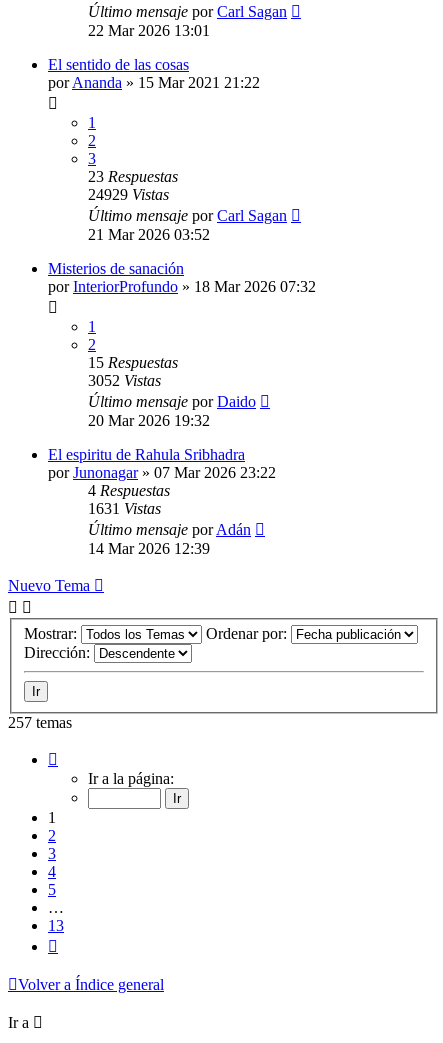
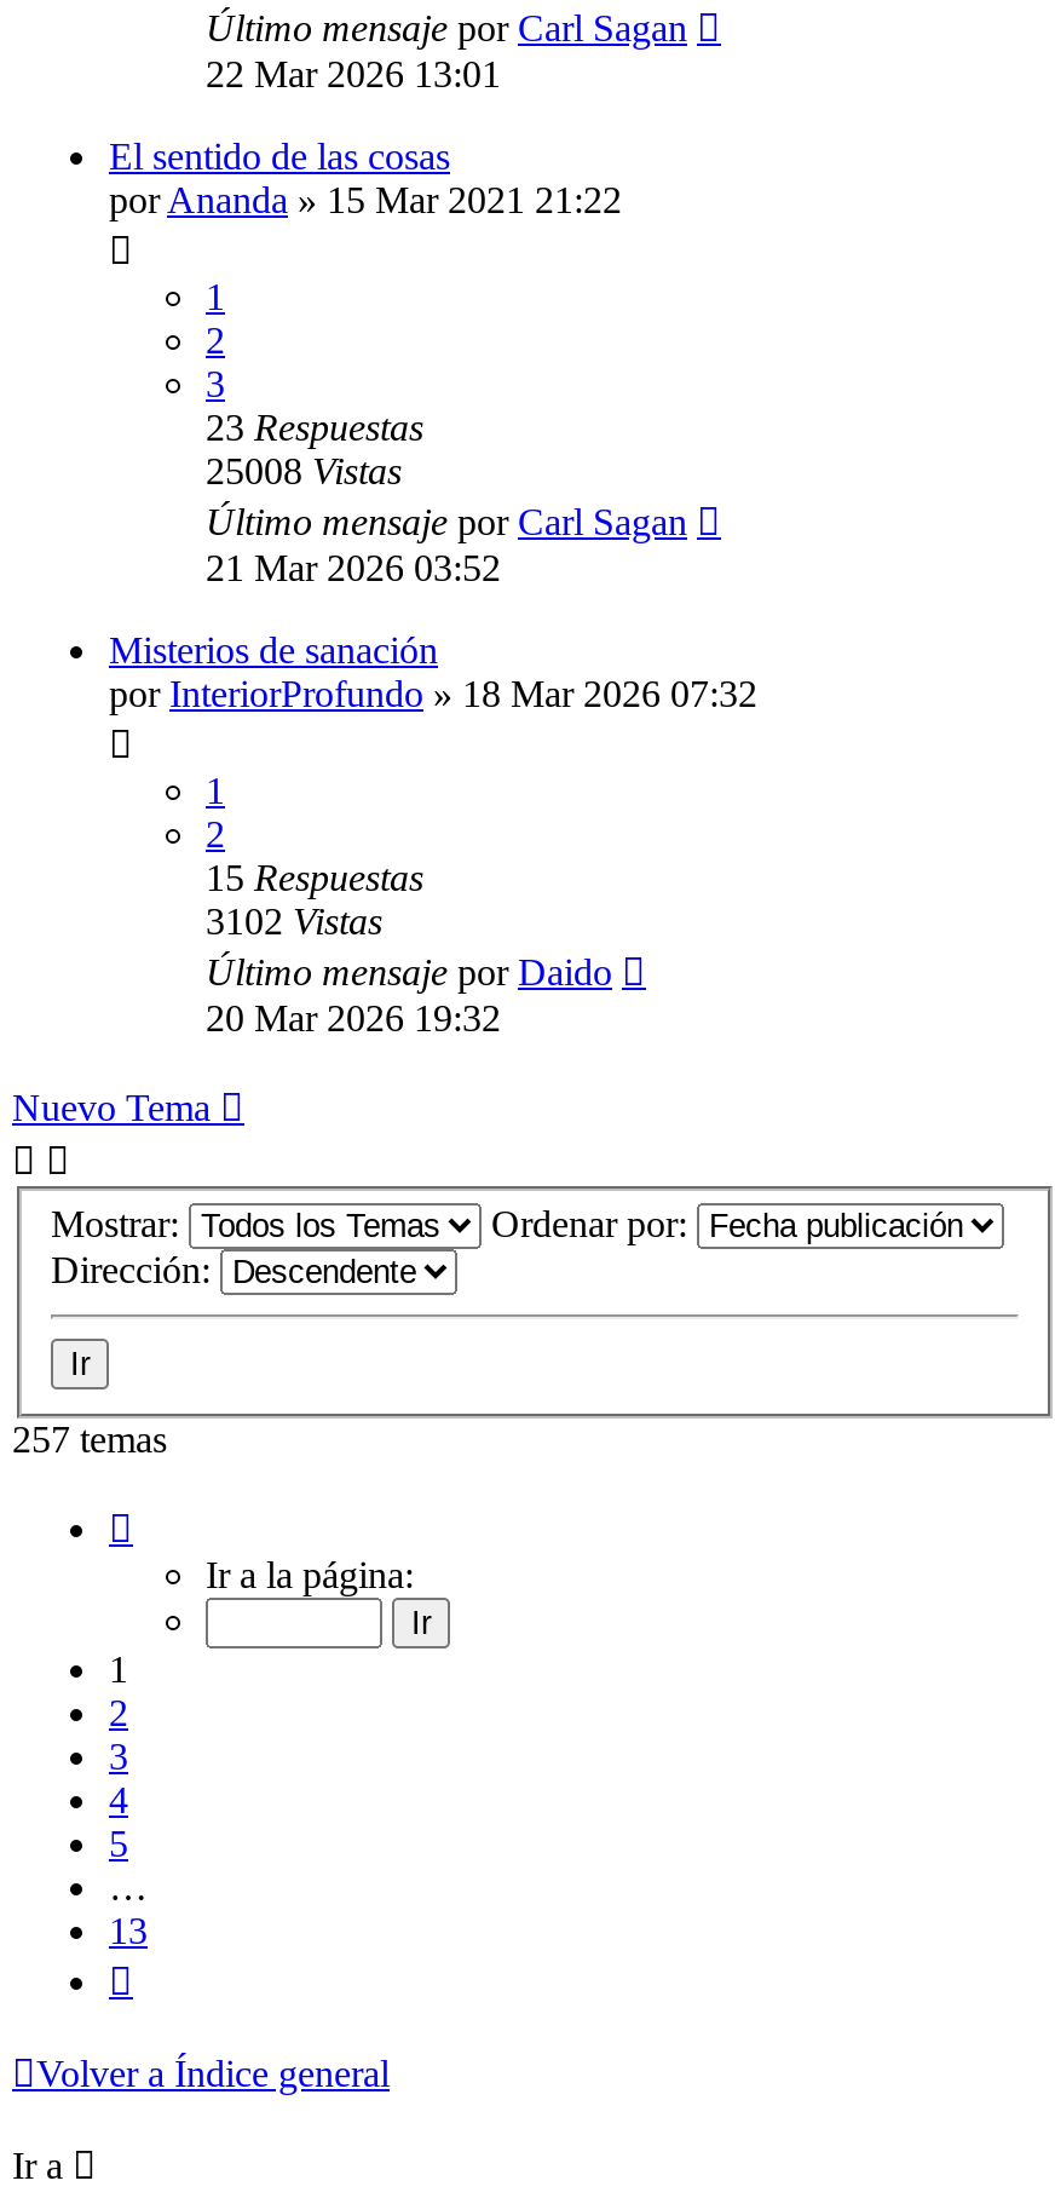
- 24929Vistas
+ 25008Vistas

- 3052 Vistas
+ 3102 Vistas

- El espiritu de Rahula Sribhadra
- por Junonagar» 07 Mar 2026 23:22
- 4 Respuestas
- 1631 Vistas
- Último mensaje por Adán
- 14 Mar 2026 12:39
